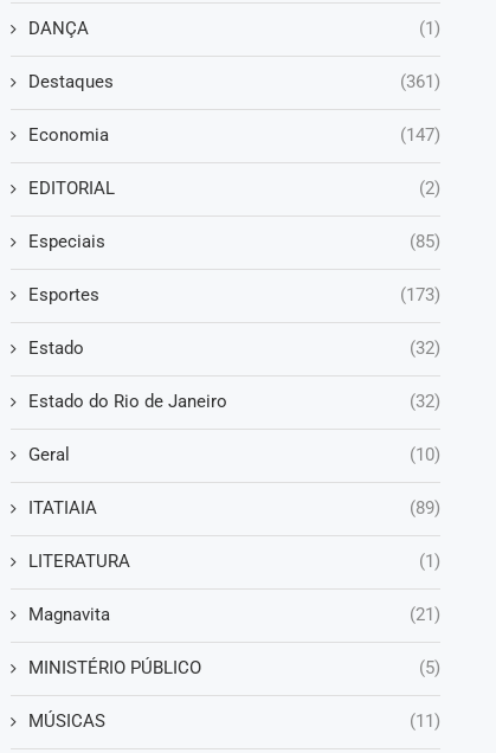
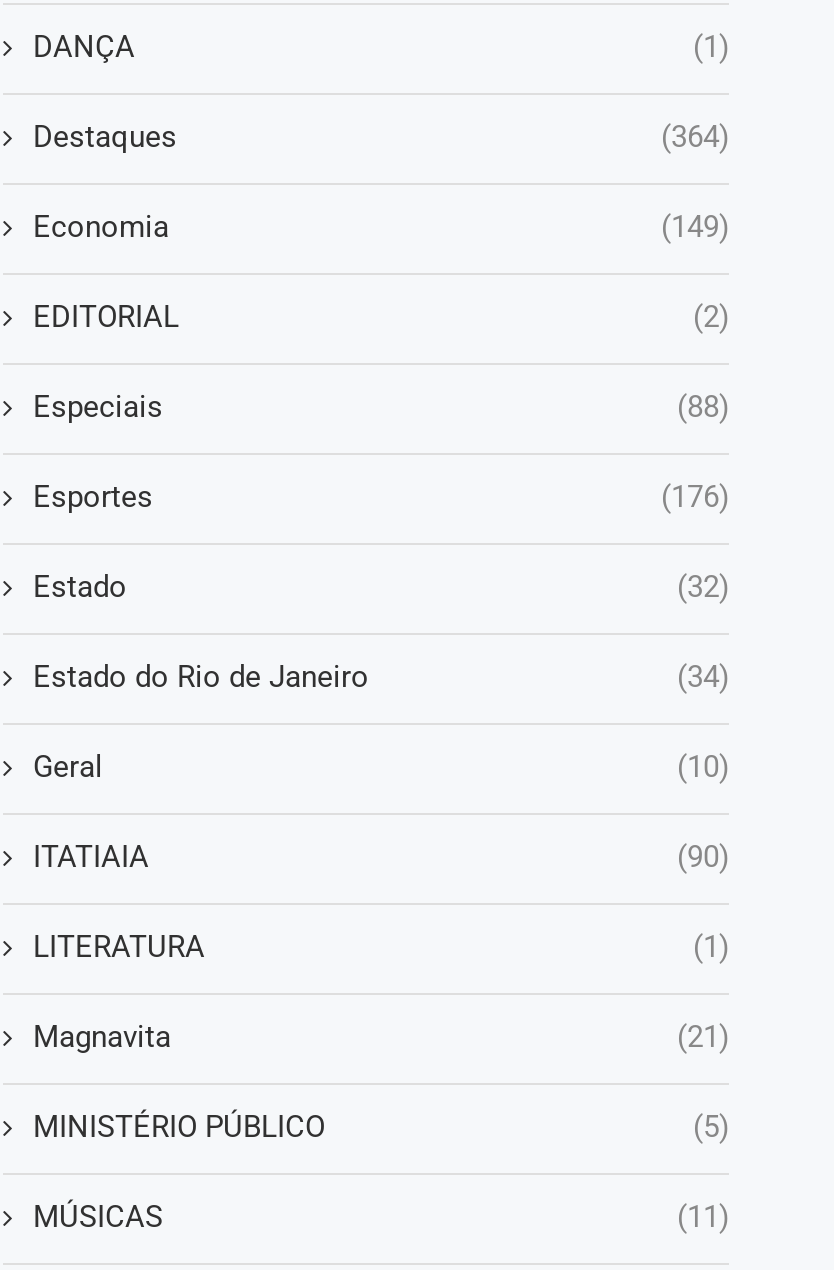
- (361)
+ (364)

- (147)
+ (149)

- (85)
+ (88)

- (173)
+ (176)

- (32)
+ (34)

- (89)
+ (90)
